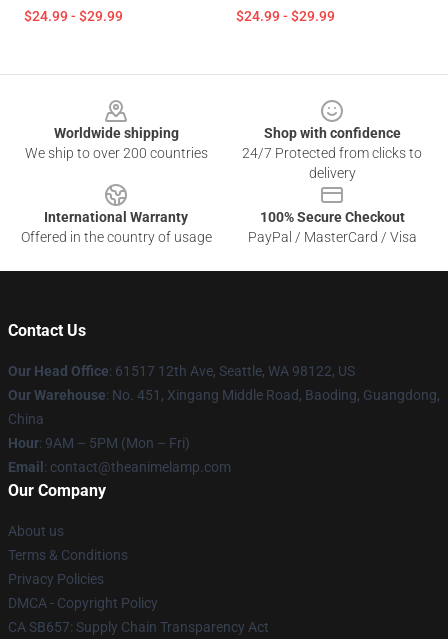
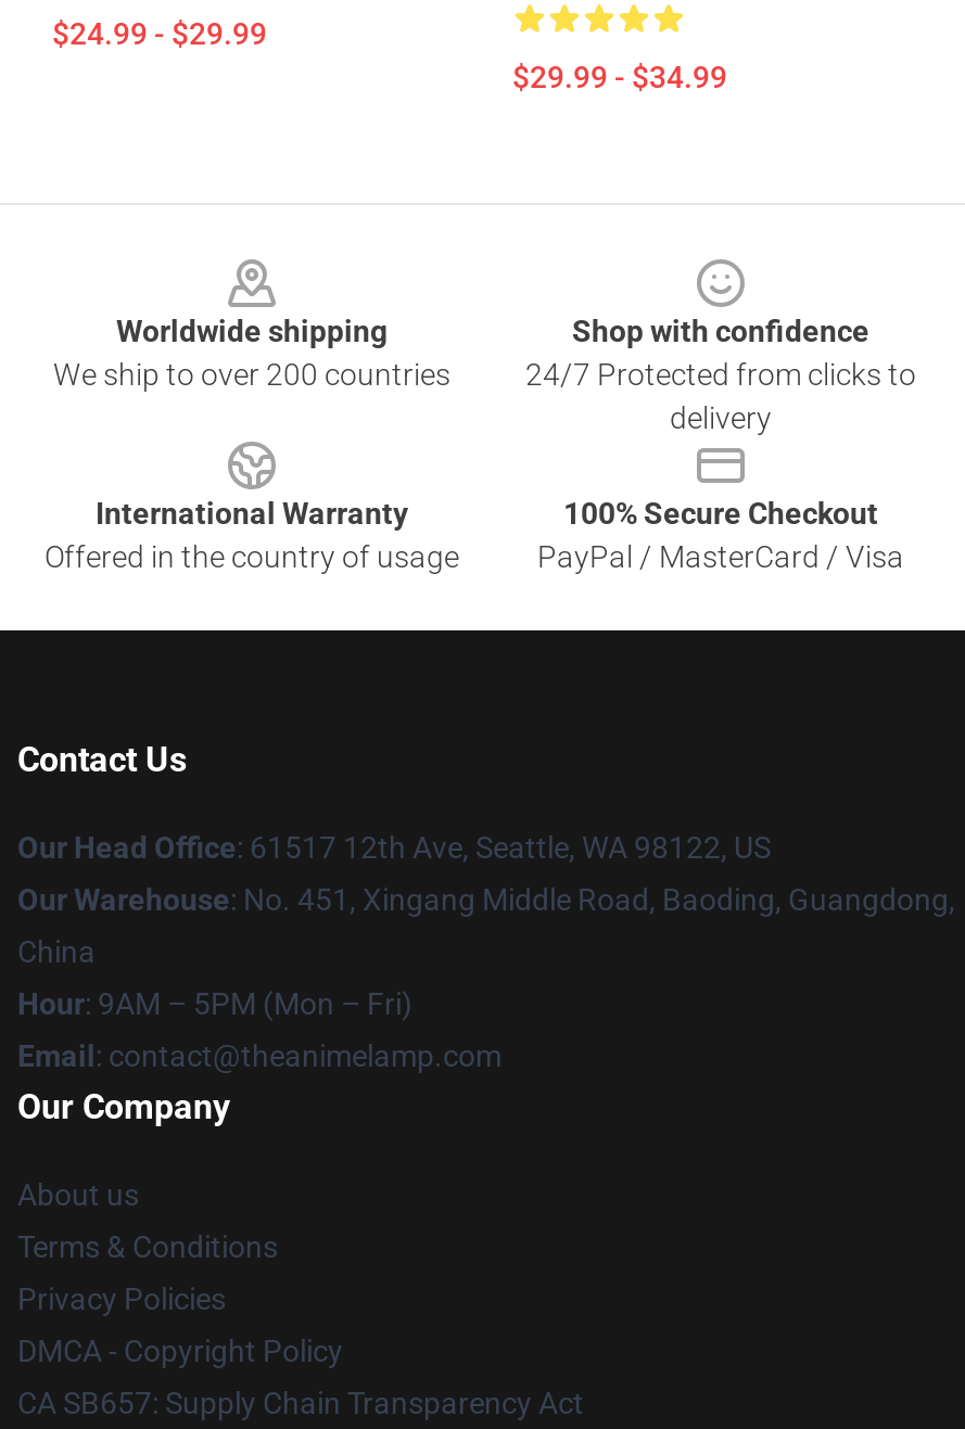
- $24.99 - $29.99
+ $29.99 - $34.99
